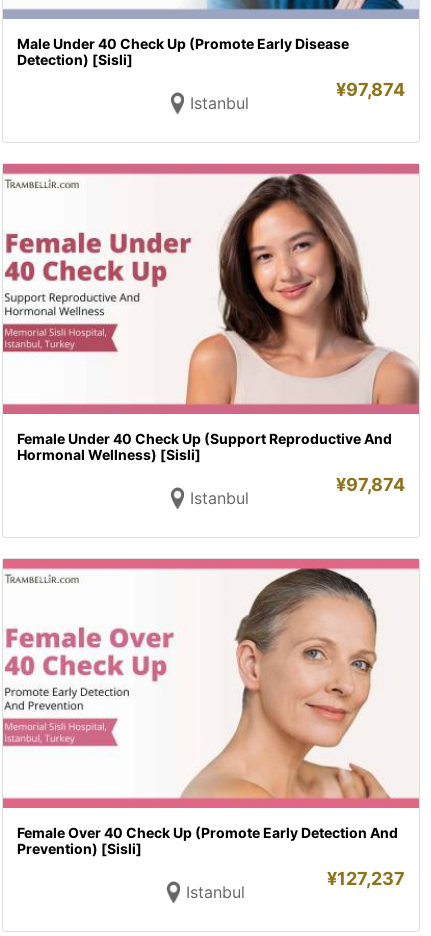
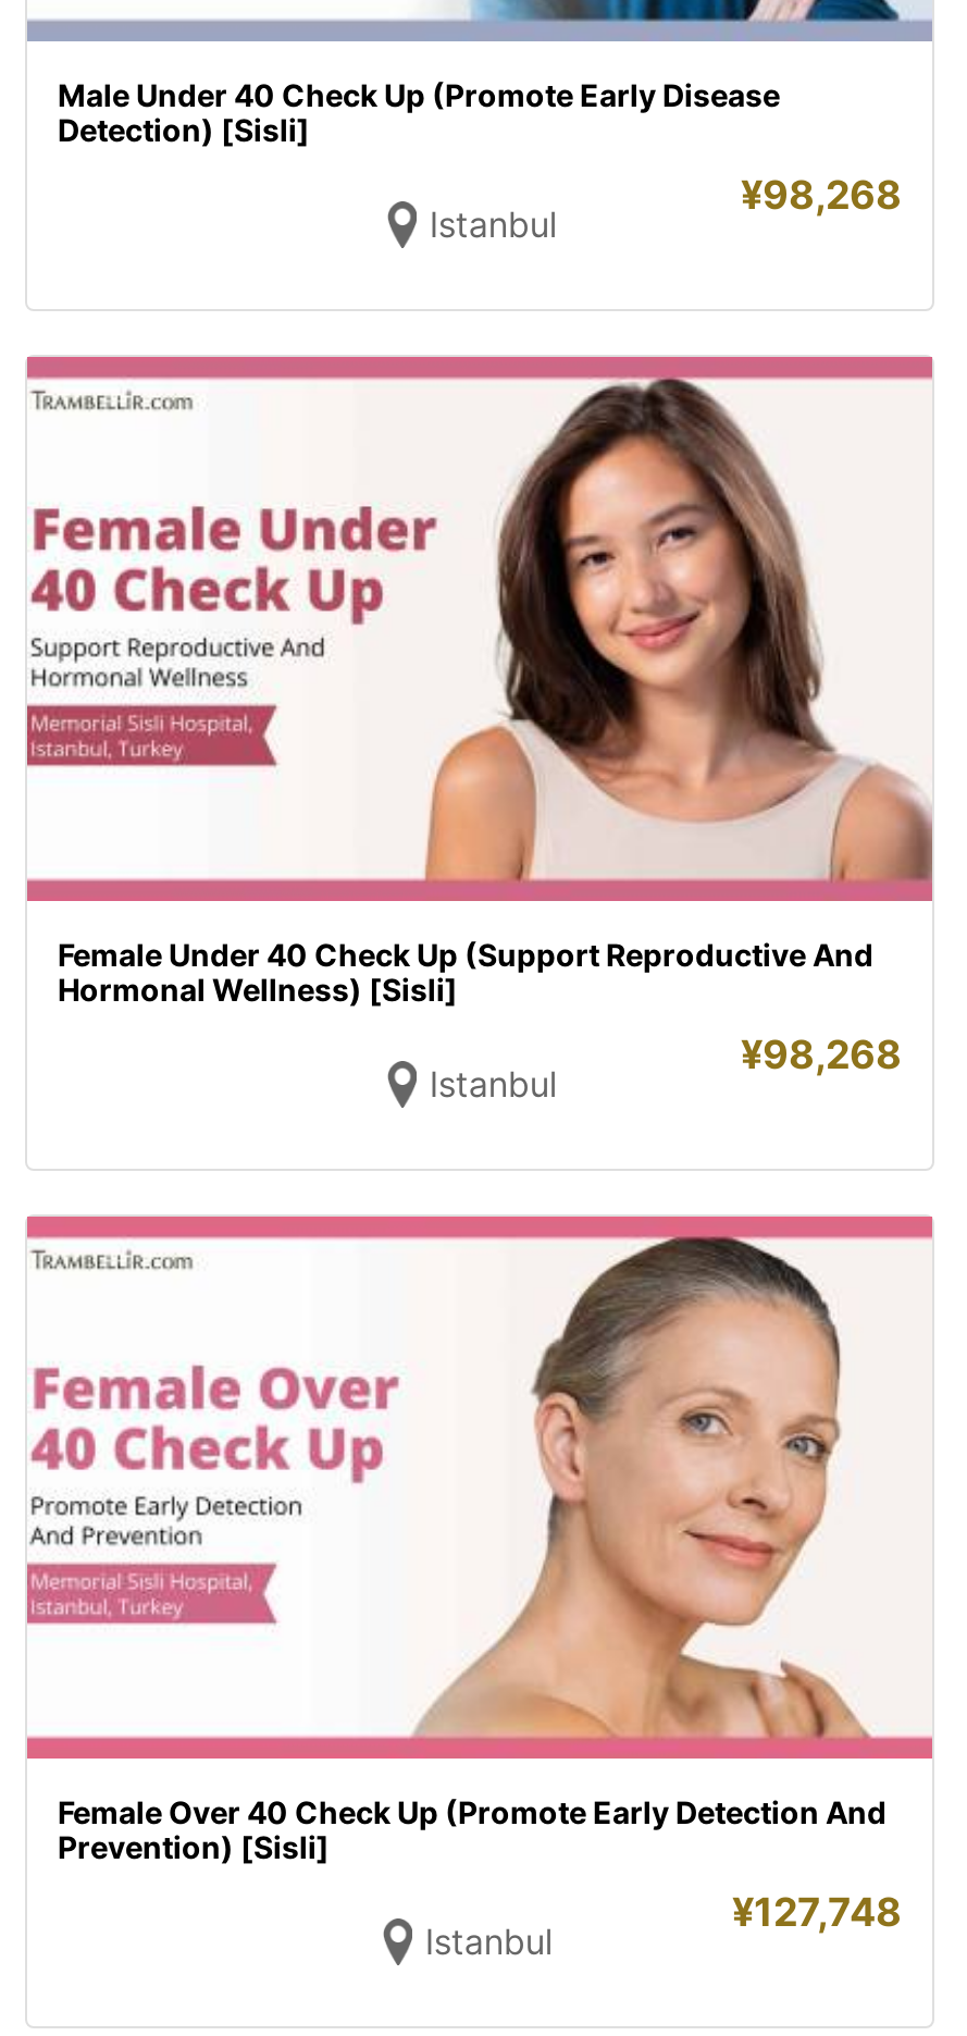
- ¥97,874
+ ¥98,268

- ¥97,874
+ ¥98,268

- ¥127,237
+ ¥127,748
